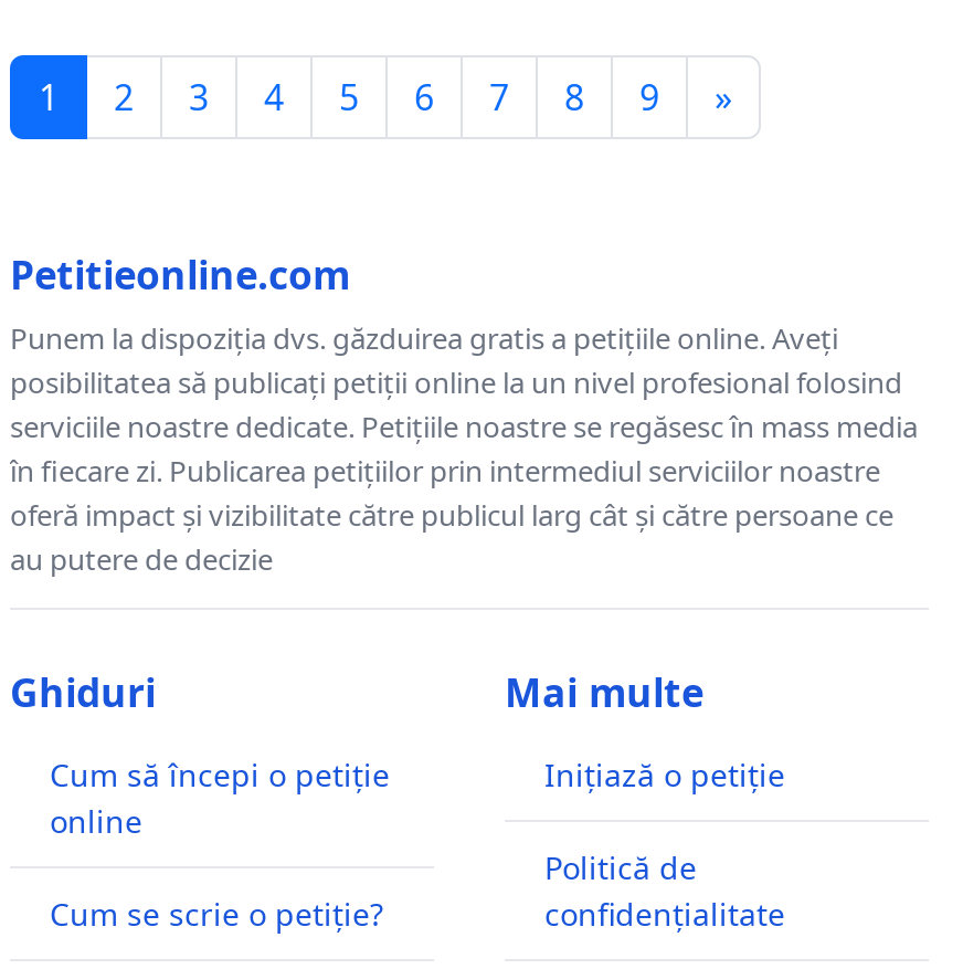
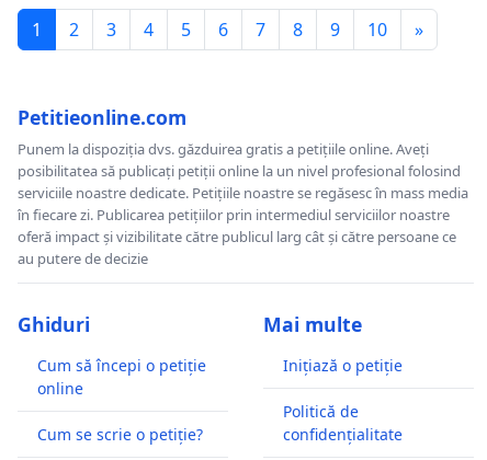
+ 10
